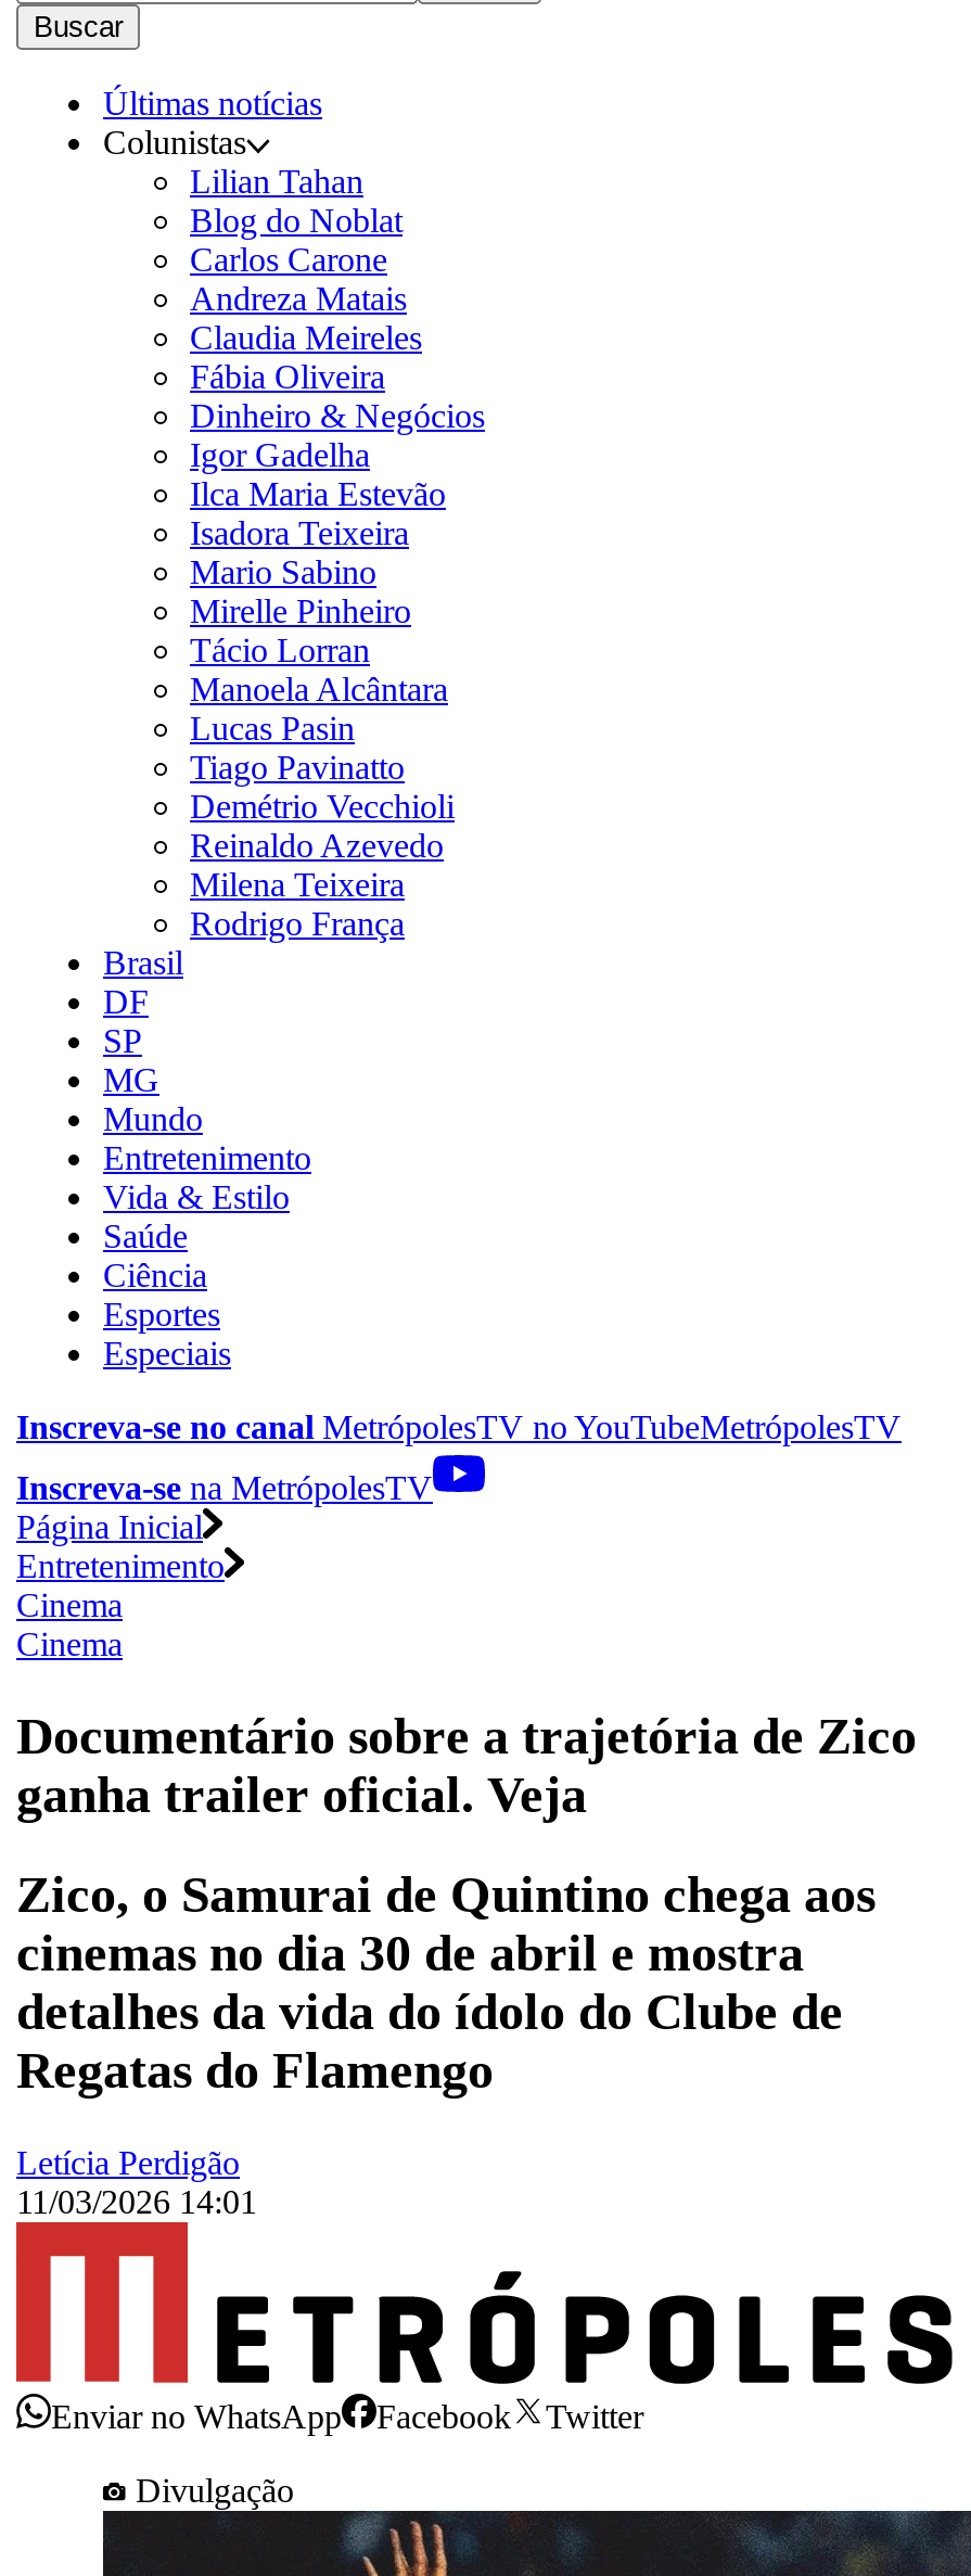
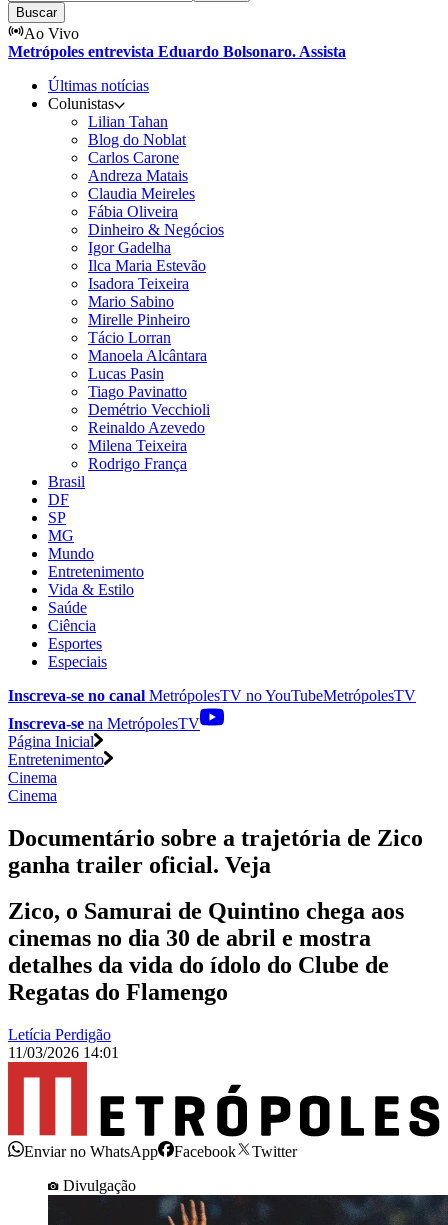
+ Ao Vivo
+ Metrópoles entrevista Eduardo Bolsonaro. Assista
